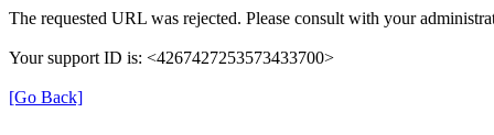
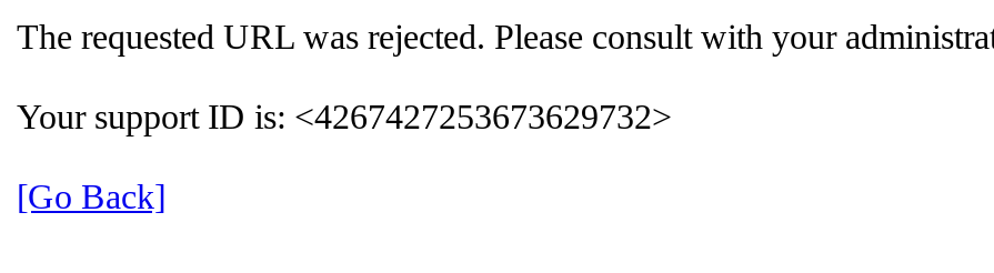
- Your support ID is: <4267427253573433700>
+ Your support ID is: <4267427253673629732>
